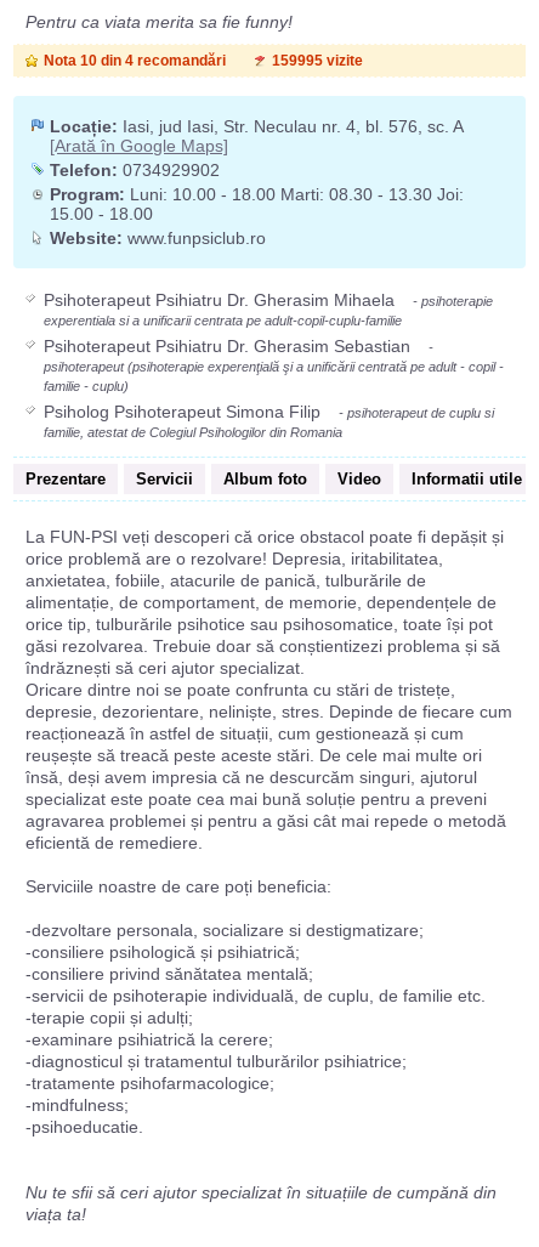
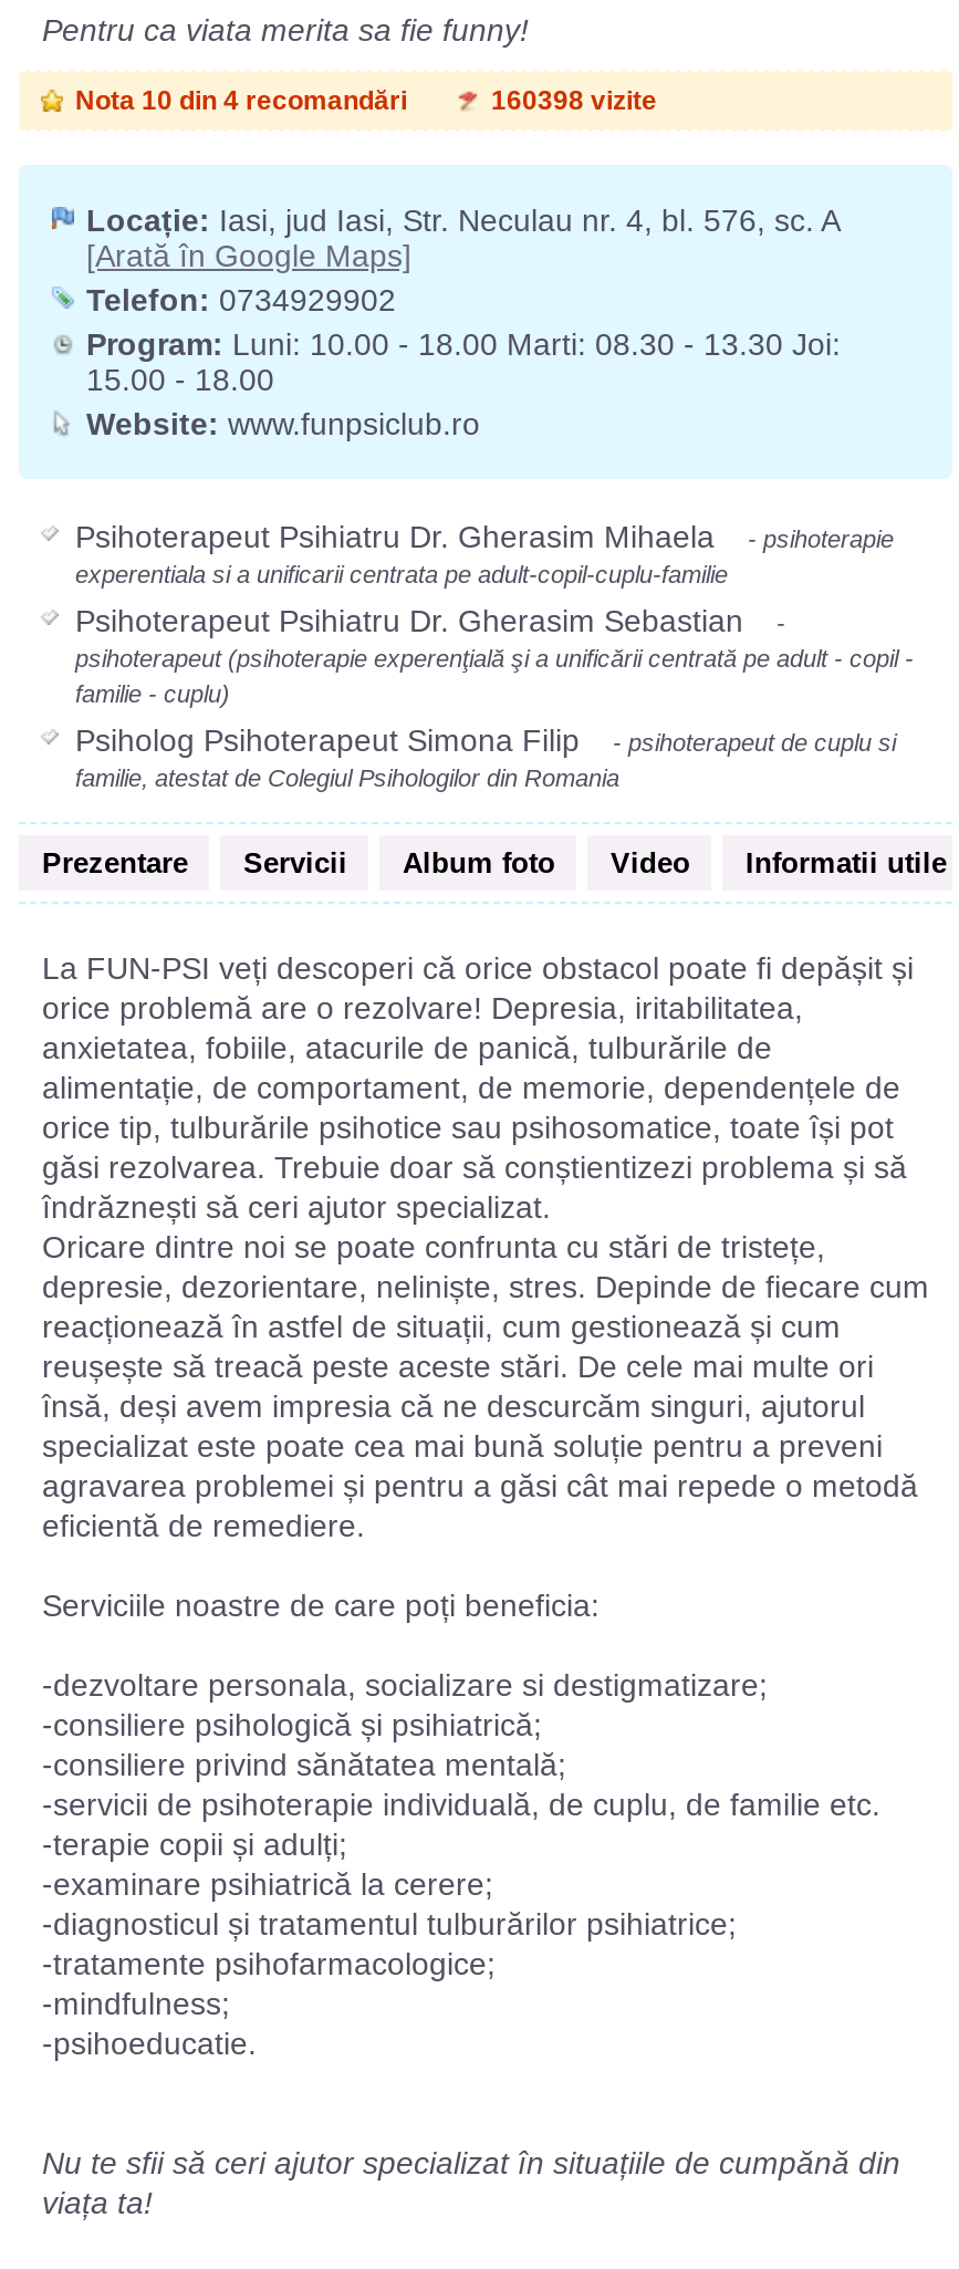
- 159995 vizite
+ 160398 vizite
